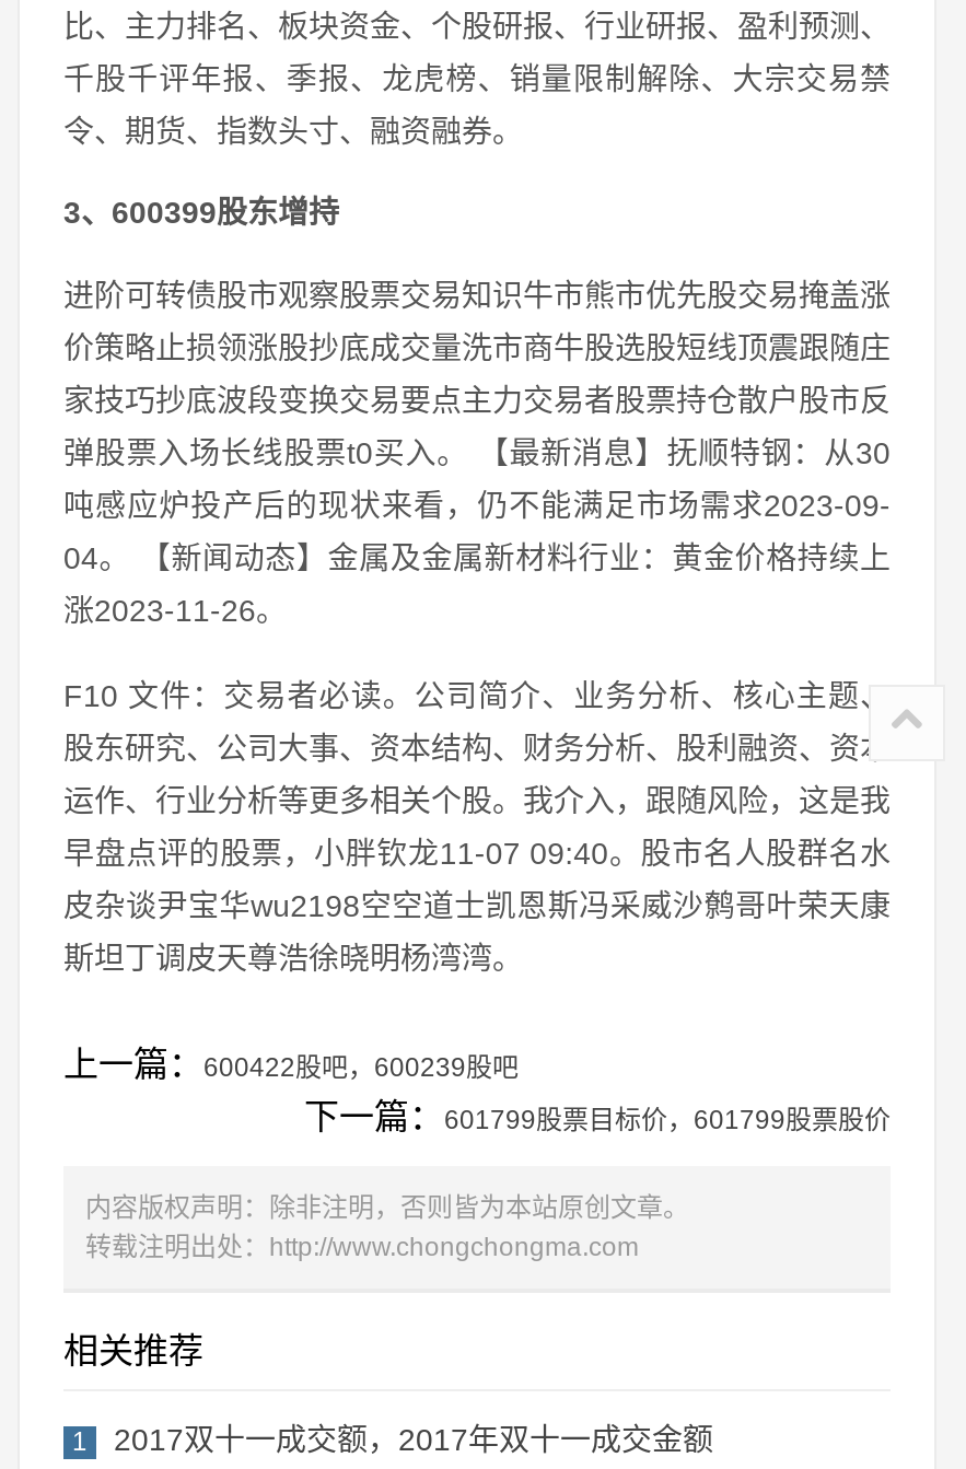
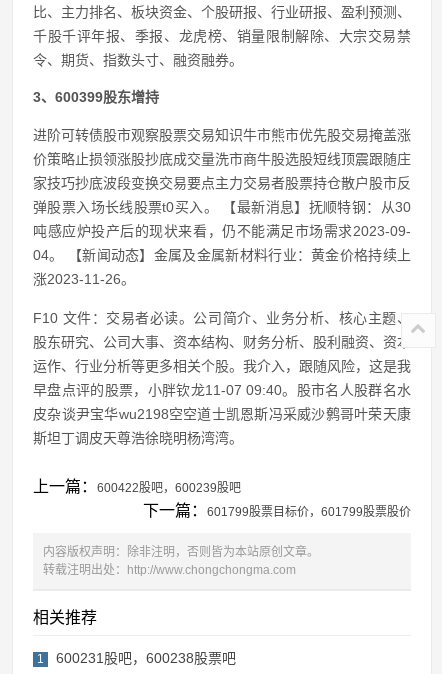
- 2017双十一成交额，2017年双十一成交金额
+ 600231股吧，600238股票吧
